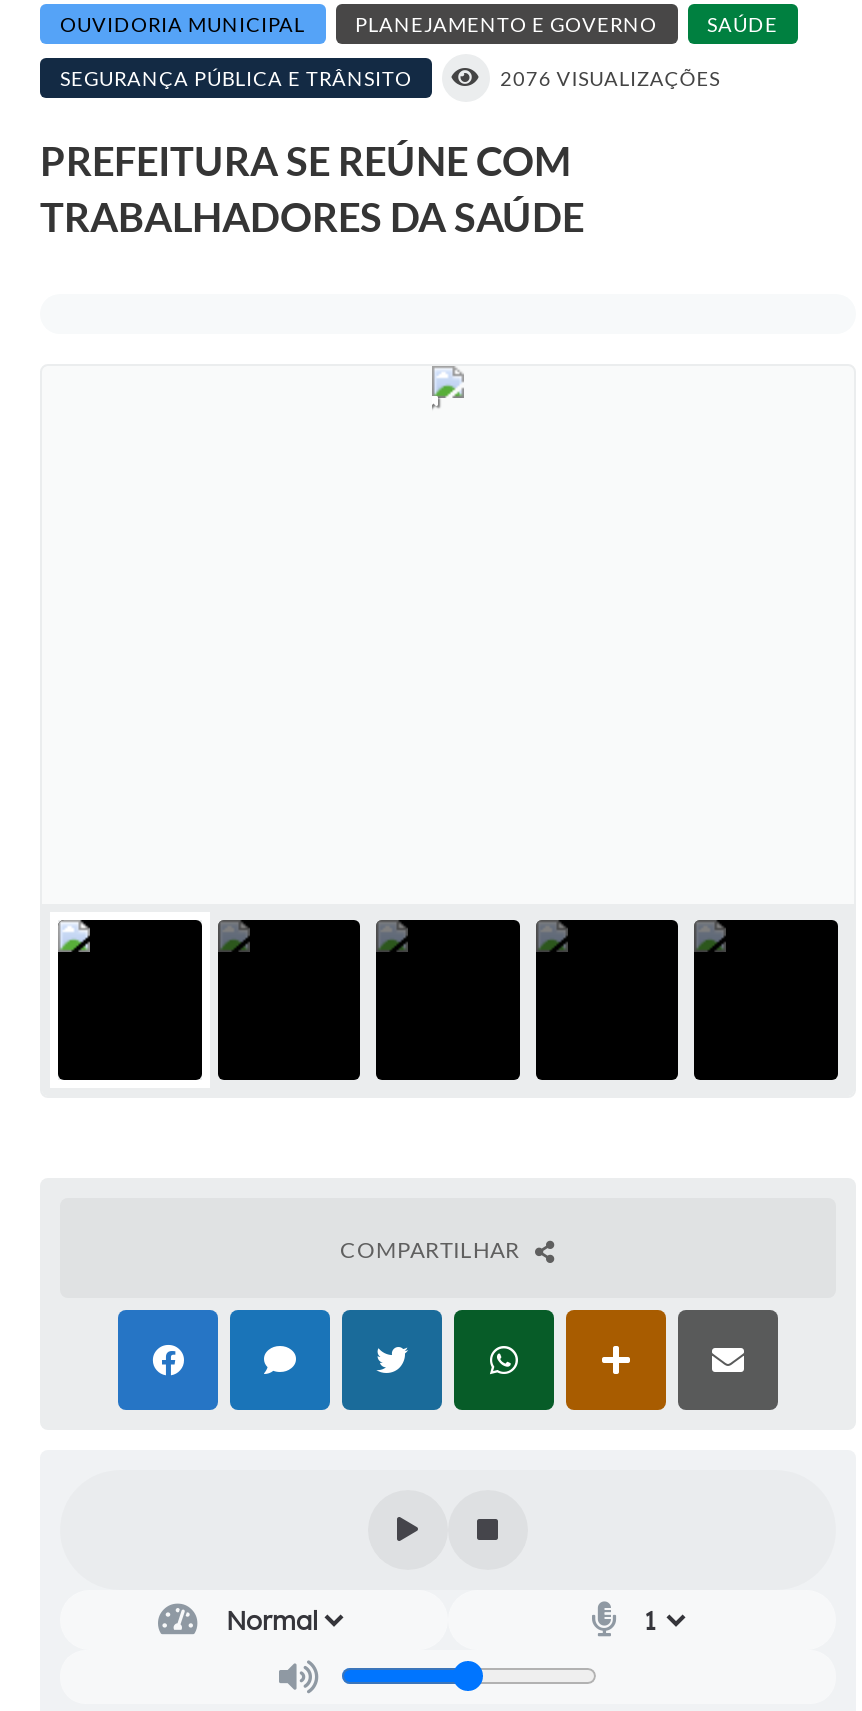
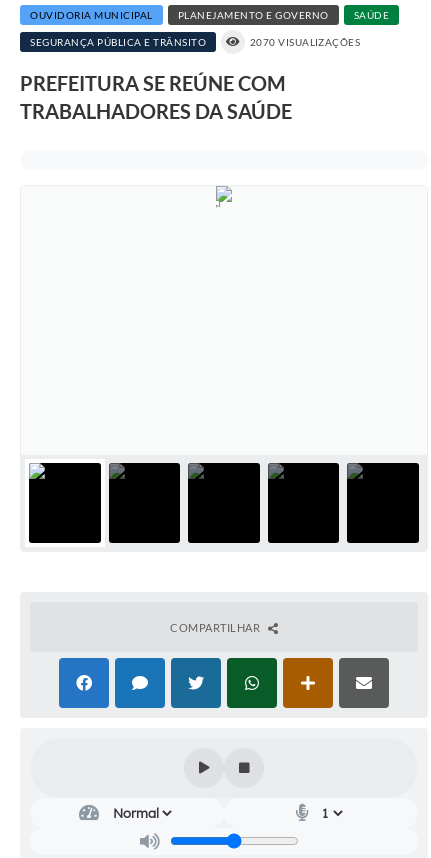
- 2076 VISUALIZAÇÕES
+ 2070 VISUALIZAÇÕES
